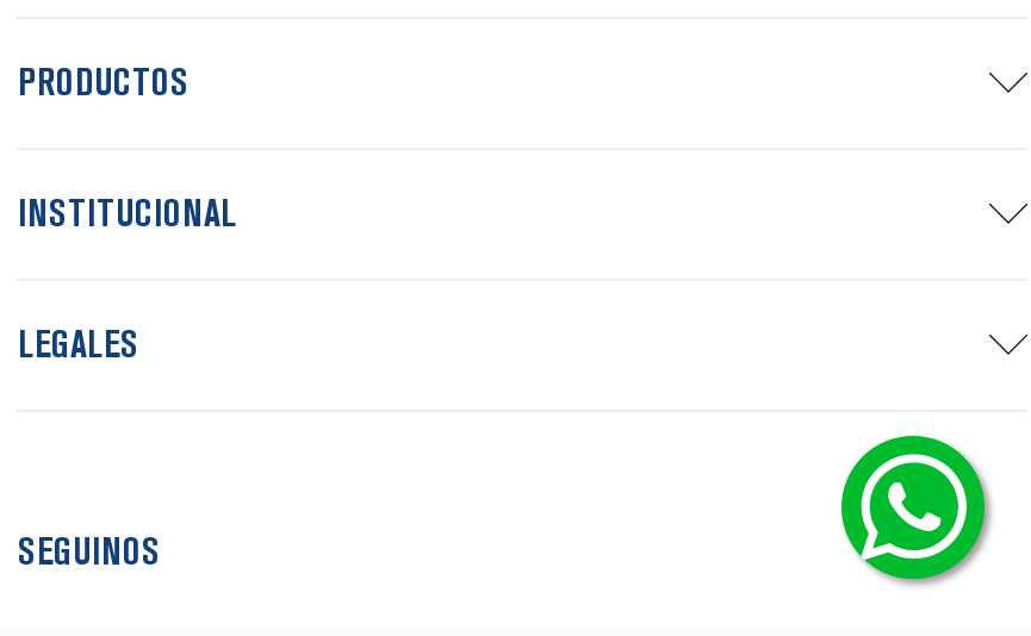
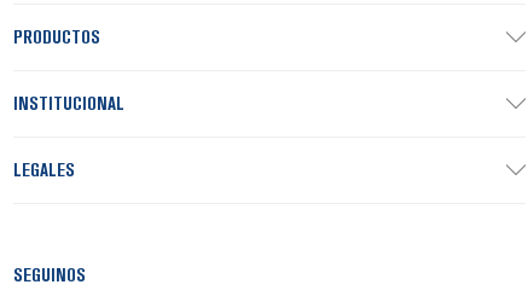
- [image]
